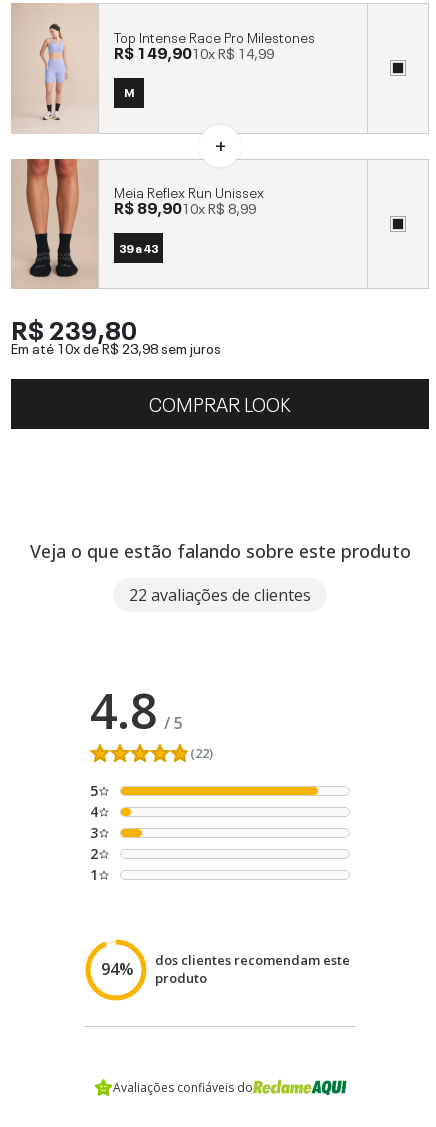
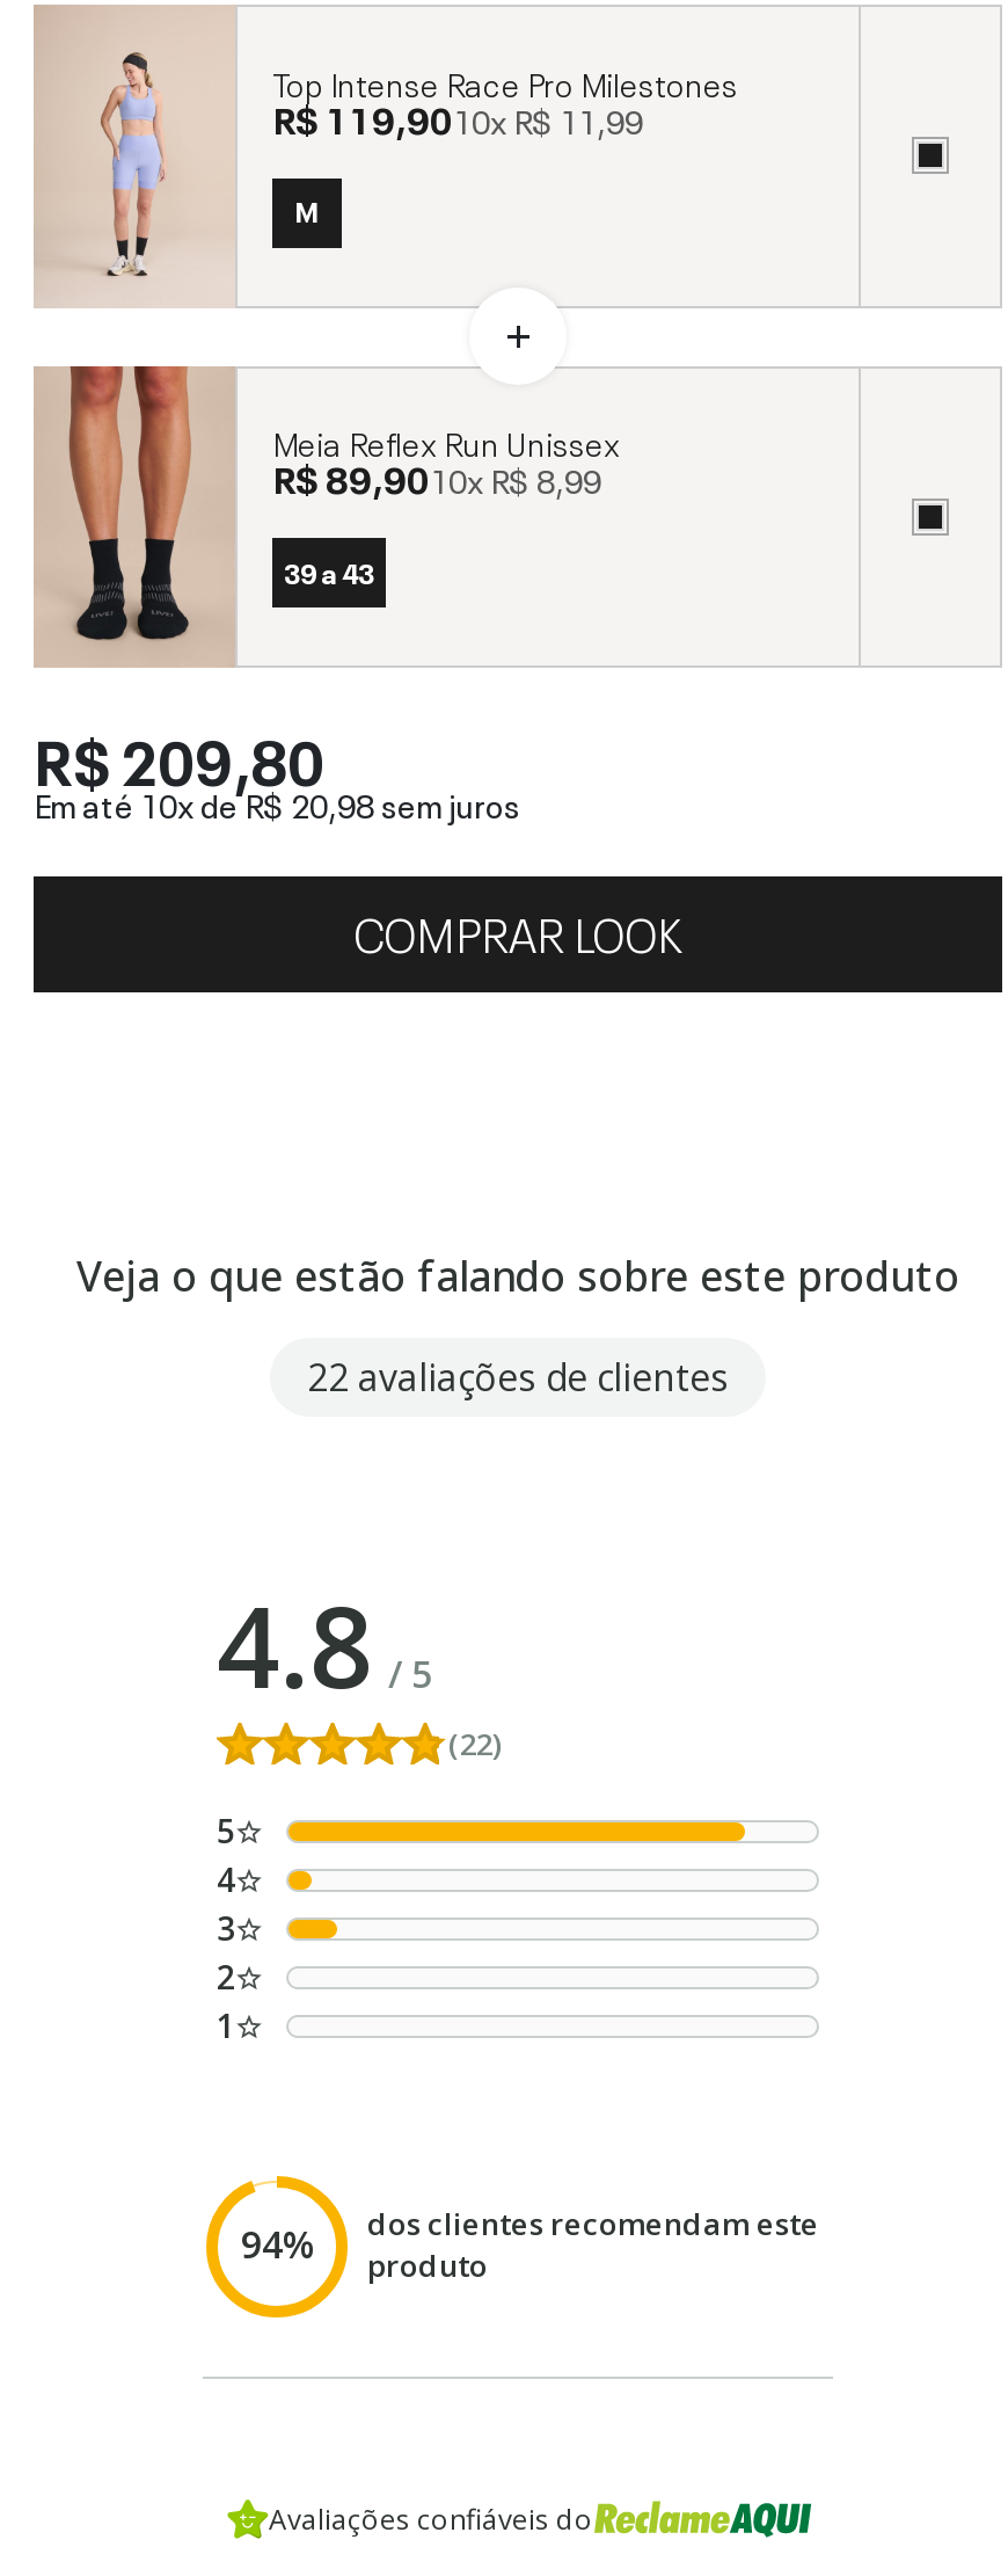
- R$ 149,9010xR$ 14,99
+ R$ 119,9010xR$ 11,99

- R$ 239,80
+ R$ 209,80

- Em até 10x deR$ 23,98 sem juros
+ Em até 10x deR$ 20,98 sem juros
